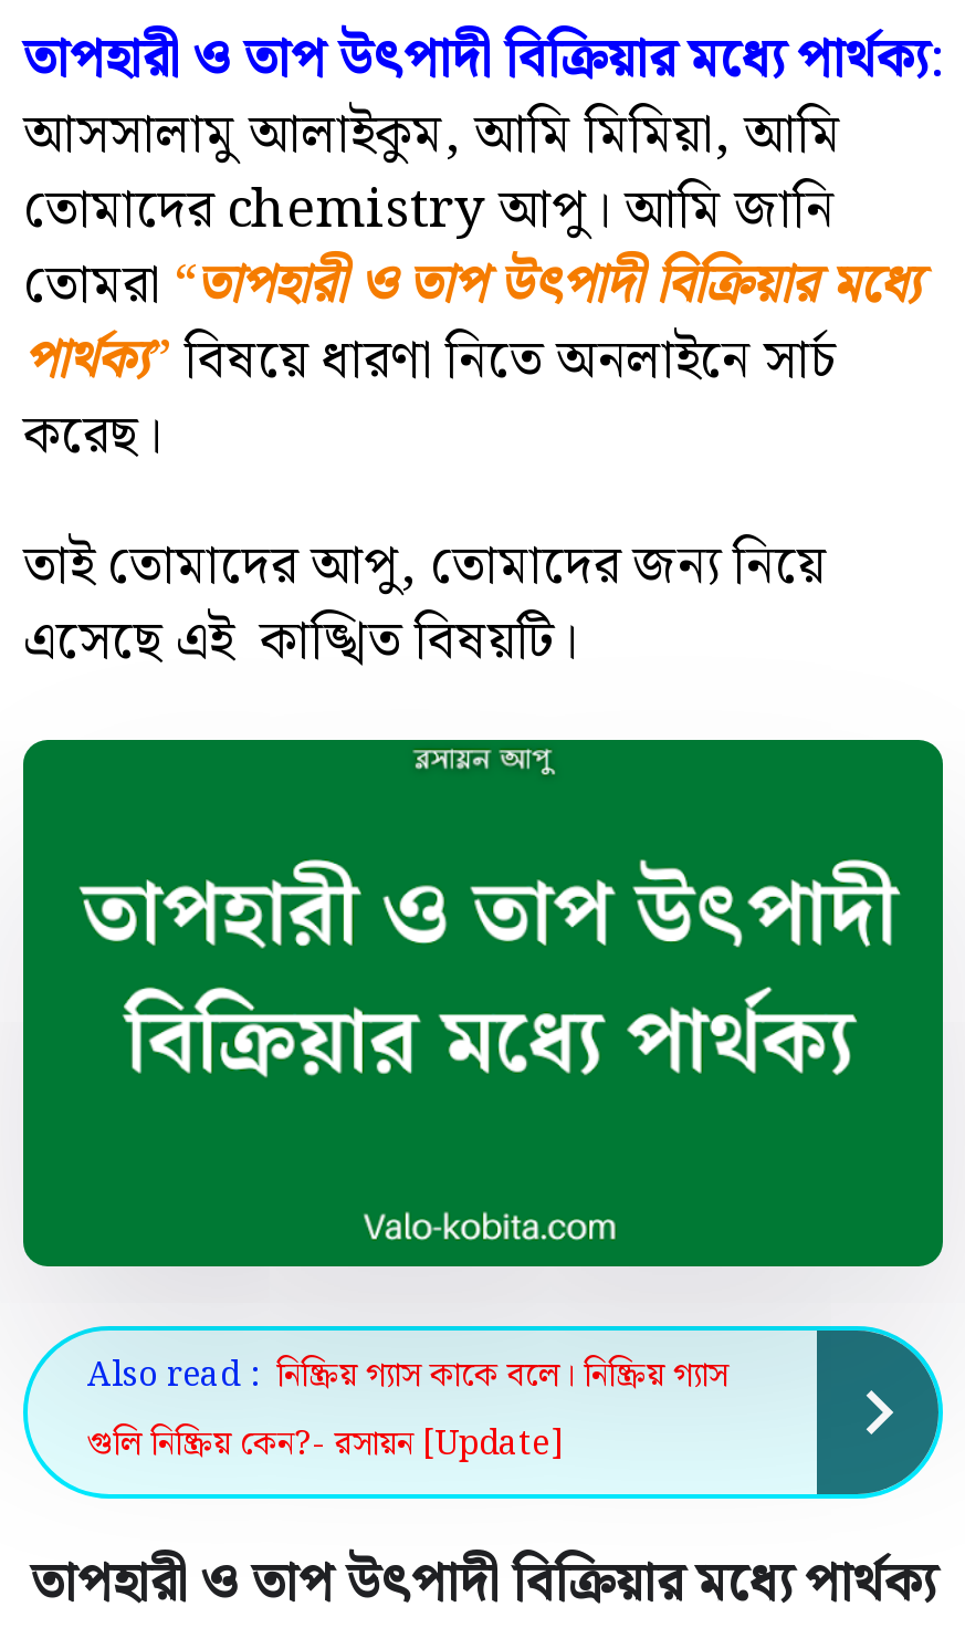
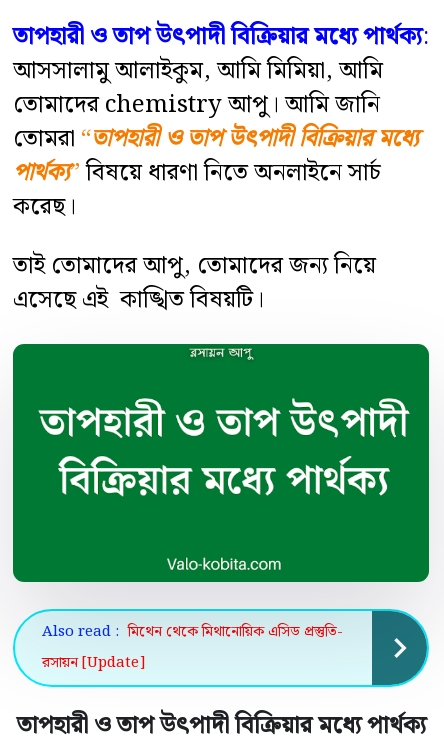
- Also read : নিষ্ক্রিয় গ্যাস কাকে বলে। নিষ্ক্রিয় গ্যাস
- গুলি নিষ্ক্রিয় কেন?- রসায়ন [Update]
+ Also read : মিথেন থেকে মিথানোয়িক এসিড প্রস্তুতি-
+ রসায়ন [Update]
